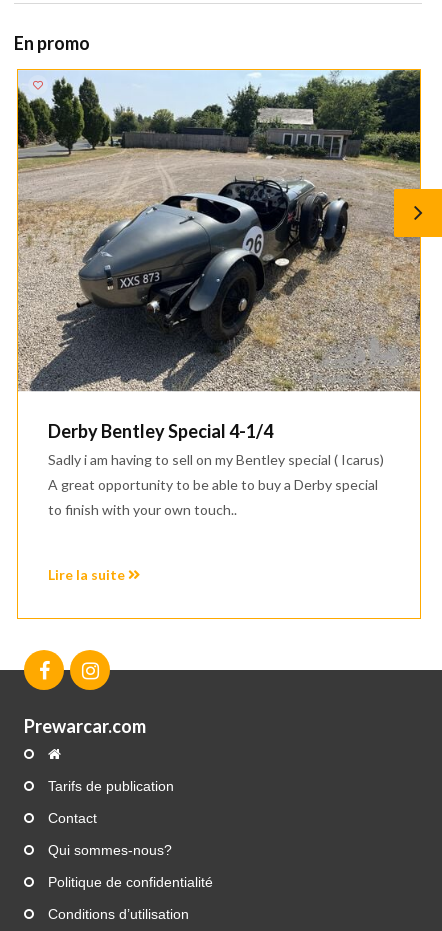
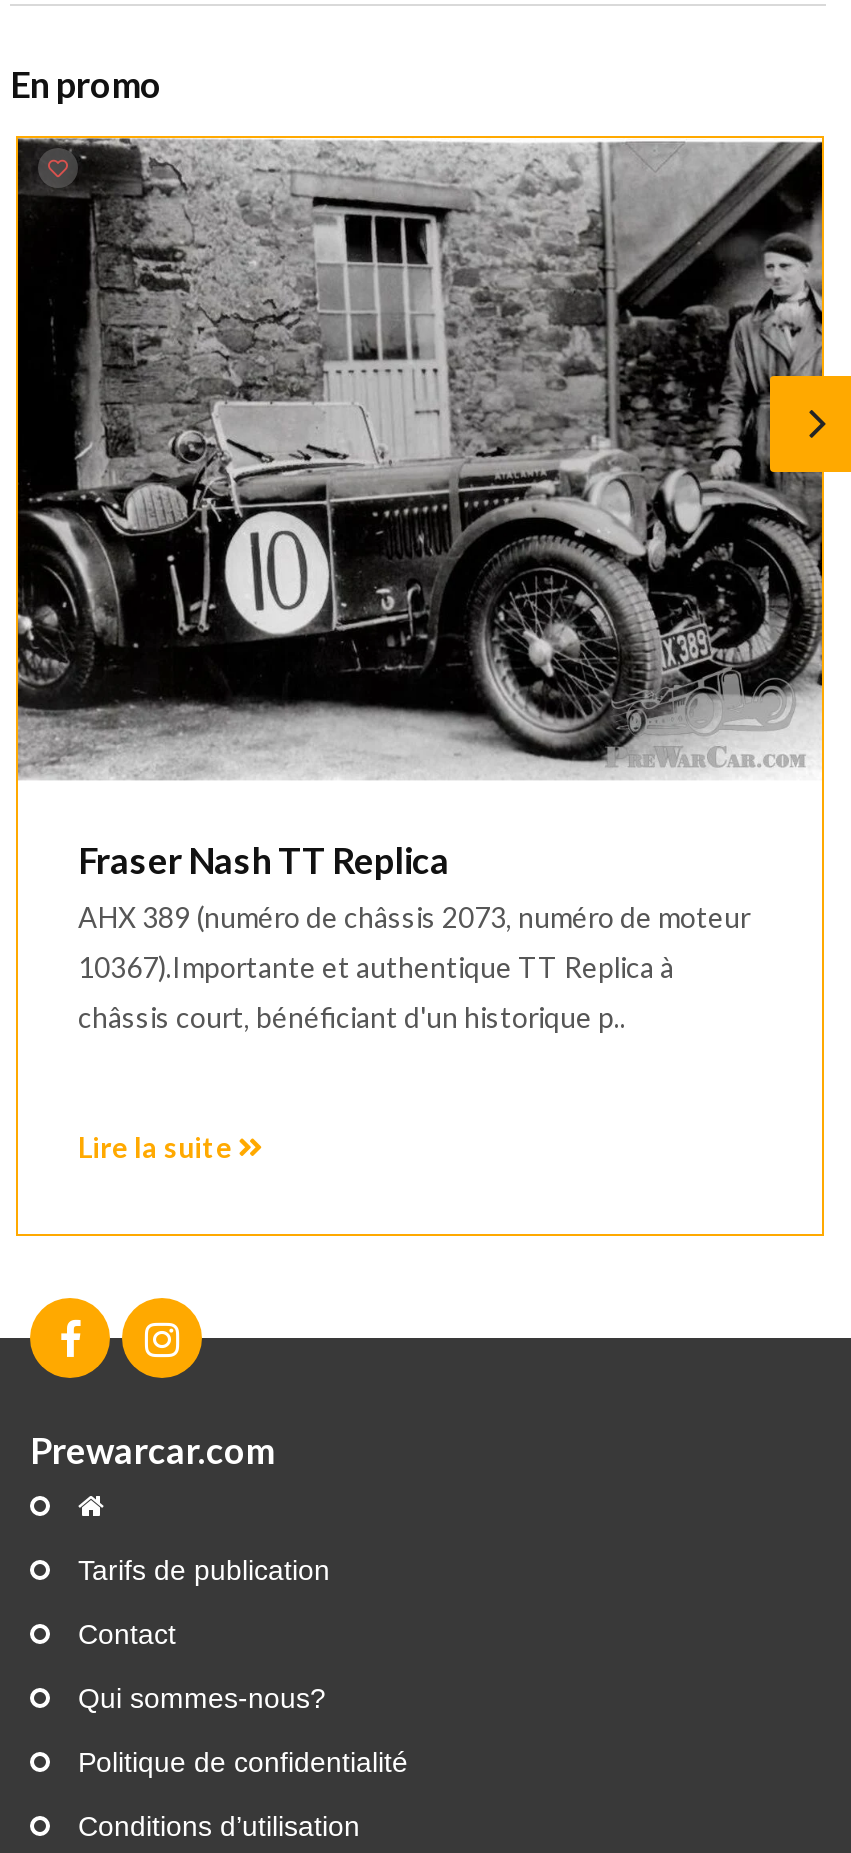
- [image]
- Derby Bentley Special 4-1/4
- Sadly i am having to sell on my Bentley special ( Icarus)
+ [image]
+ Fraser Nash TT Replica
+ AHX 389 (numéro de châssis 2073, numéro de moteur

- A great opportunity to be able to buy a Derby special
+ 10367).Importante et authentique TT Replica à

- to finish with your own touch..
+ châssis court, bénéficiant d'un historique p..
